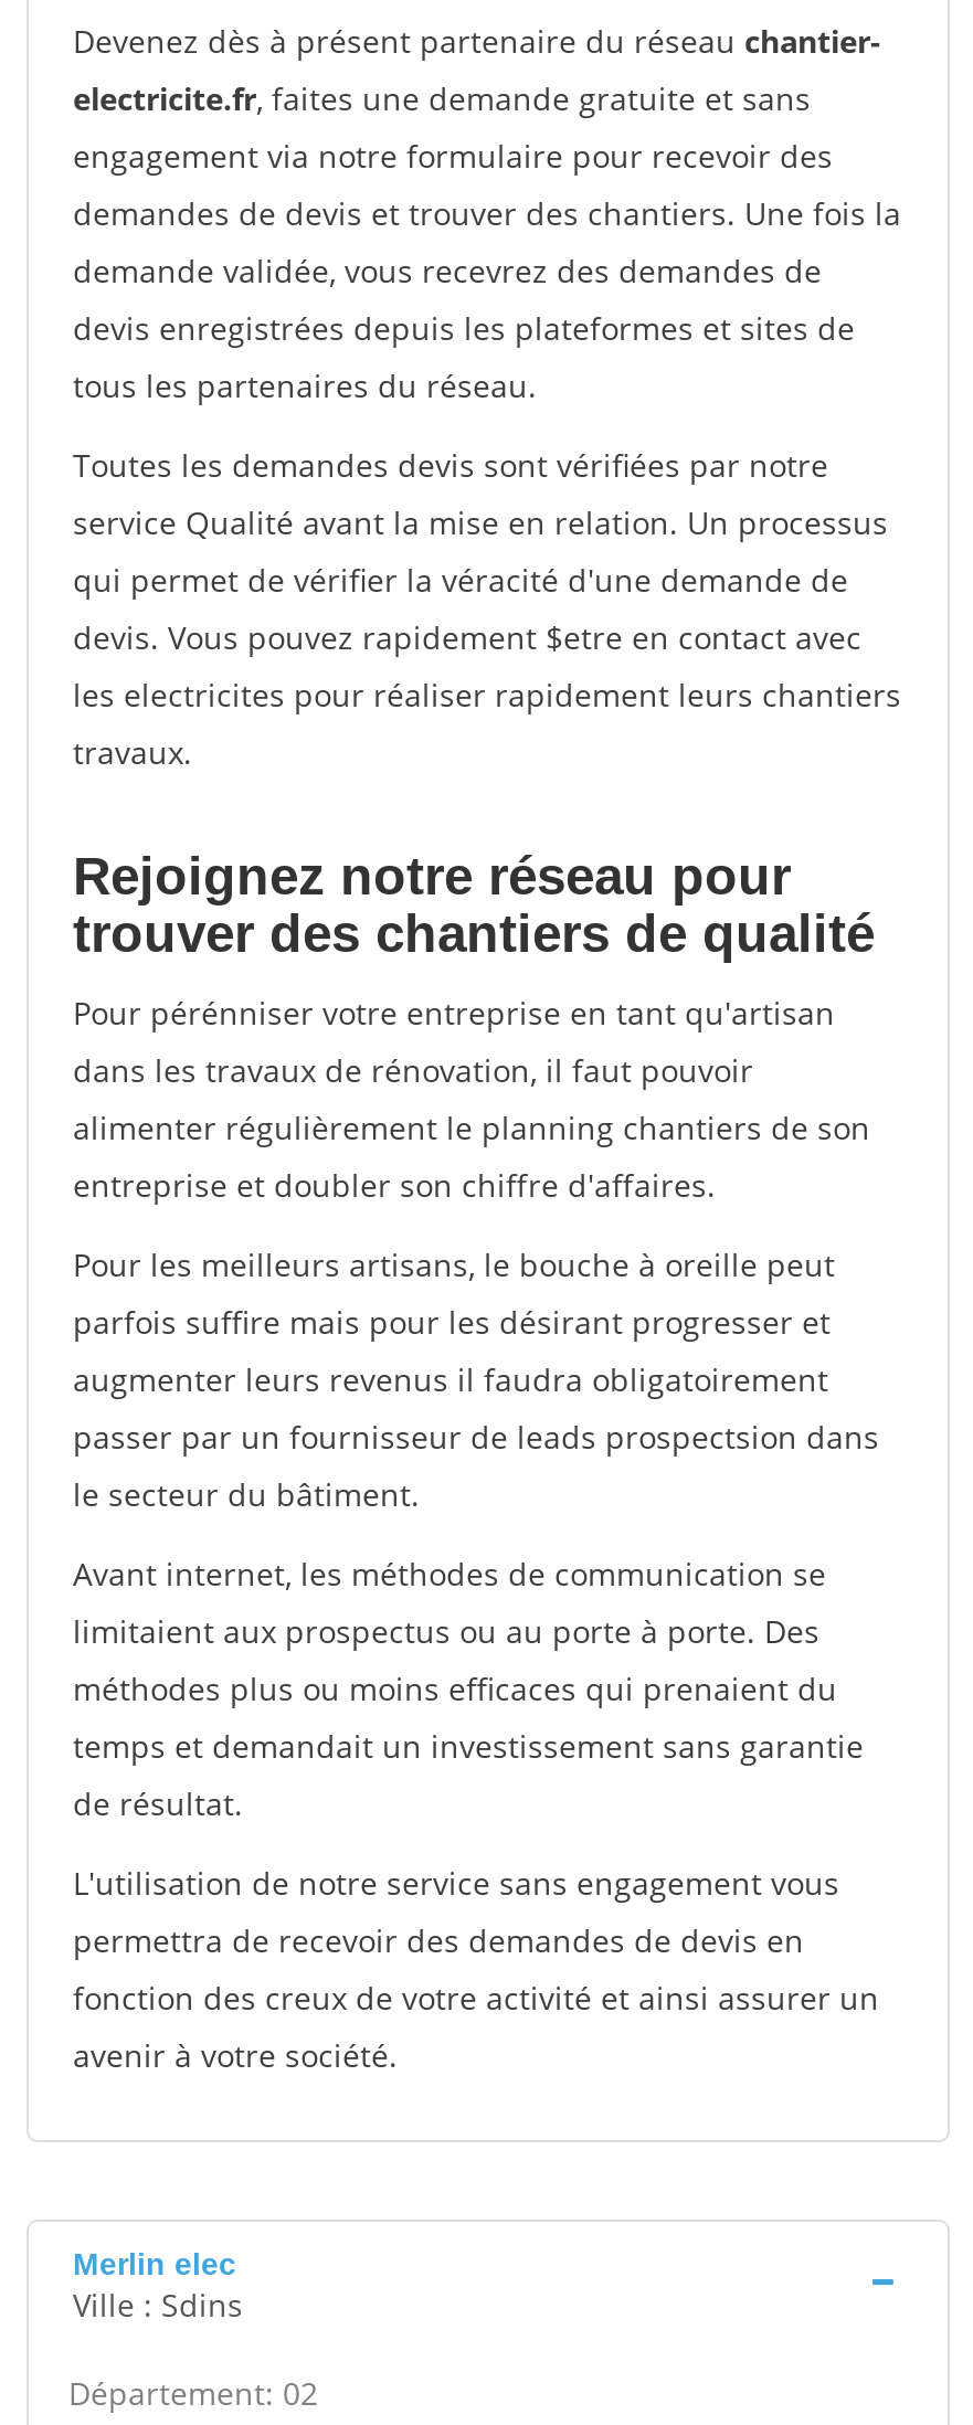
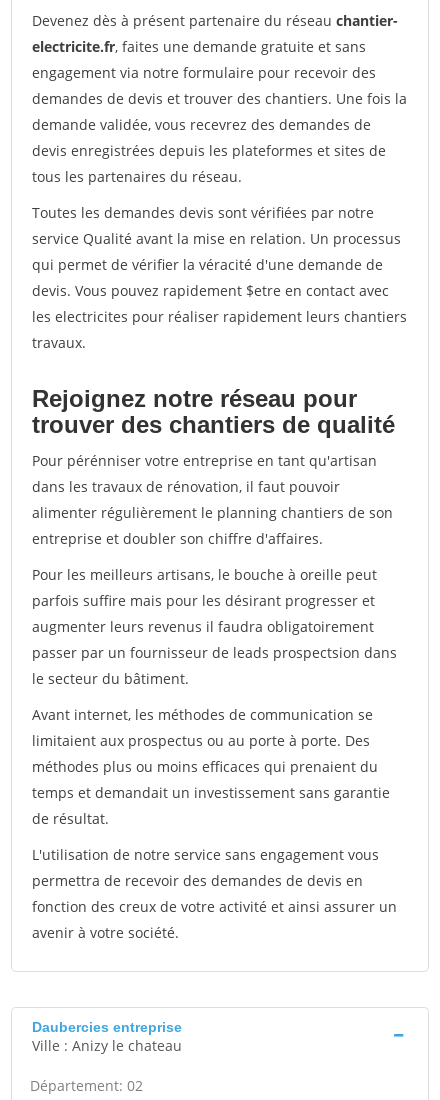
- Merlin elec
- Ville : Sdins
+ Daubercies entreprise
+ Ville : Anizy le chateau
